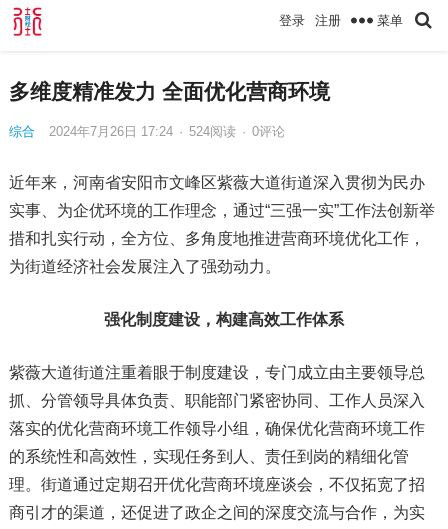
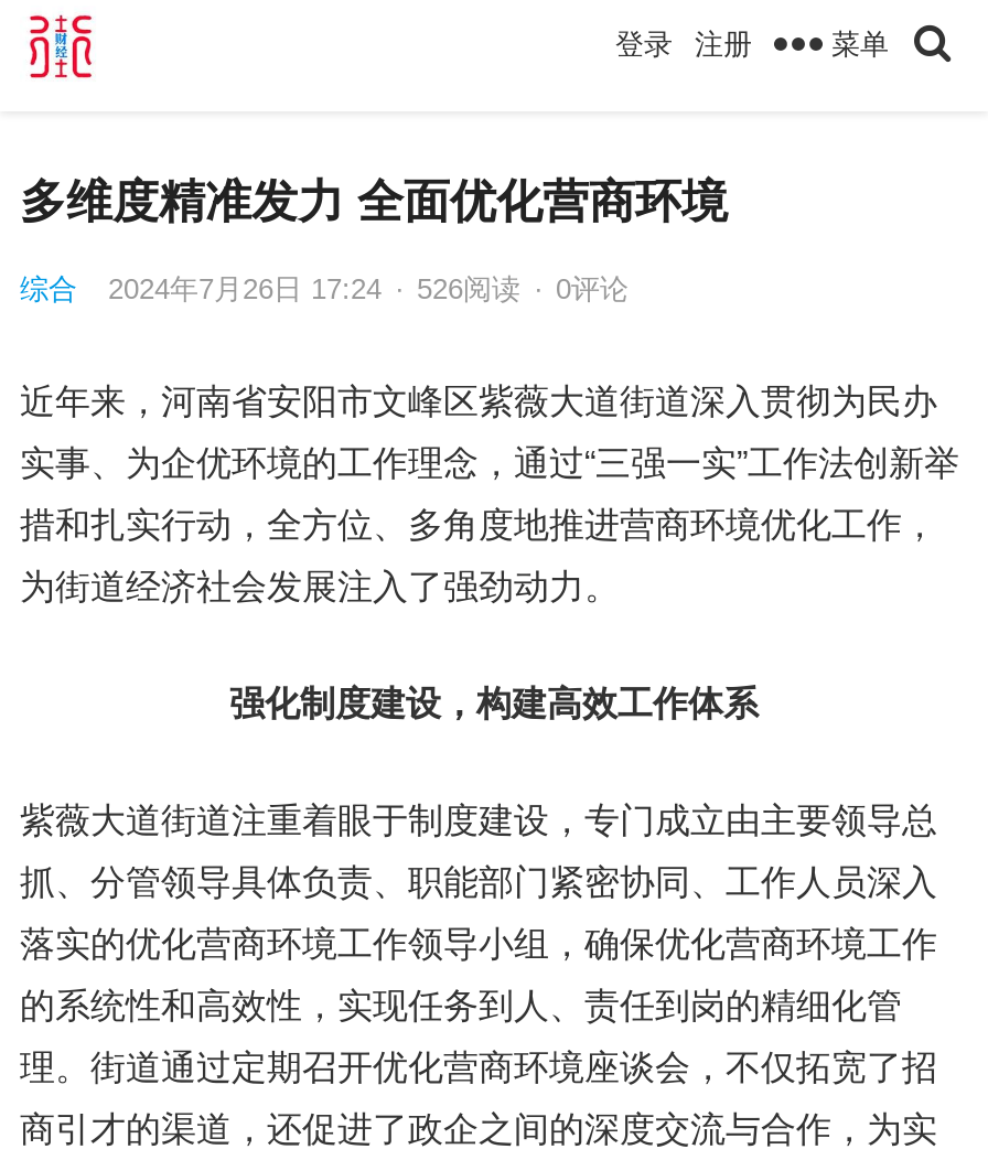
- 2024年7月26日 17:24 · 524阅读 · 0评论
+ 2024年7月26日 17:24 · 526阅读 · 0评论
